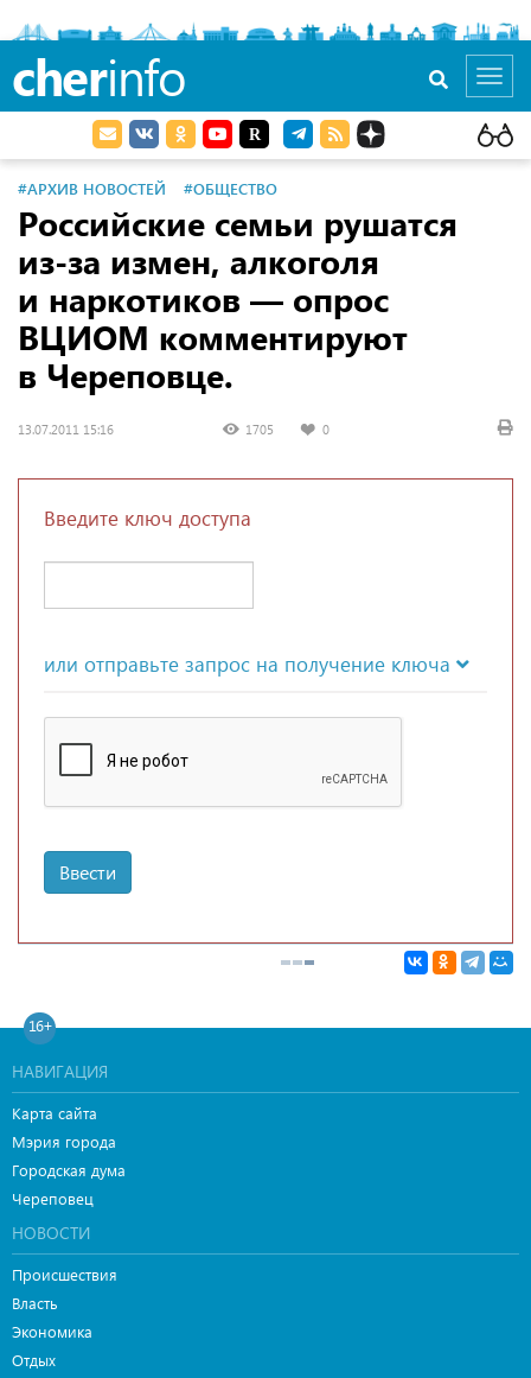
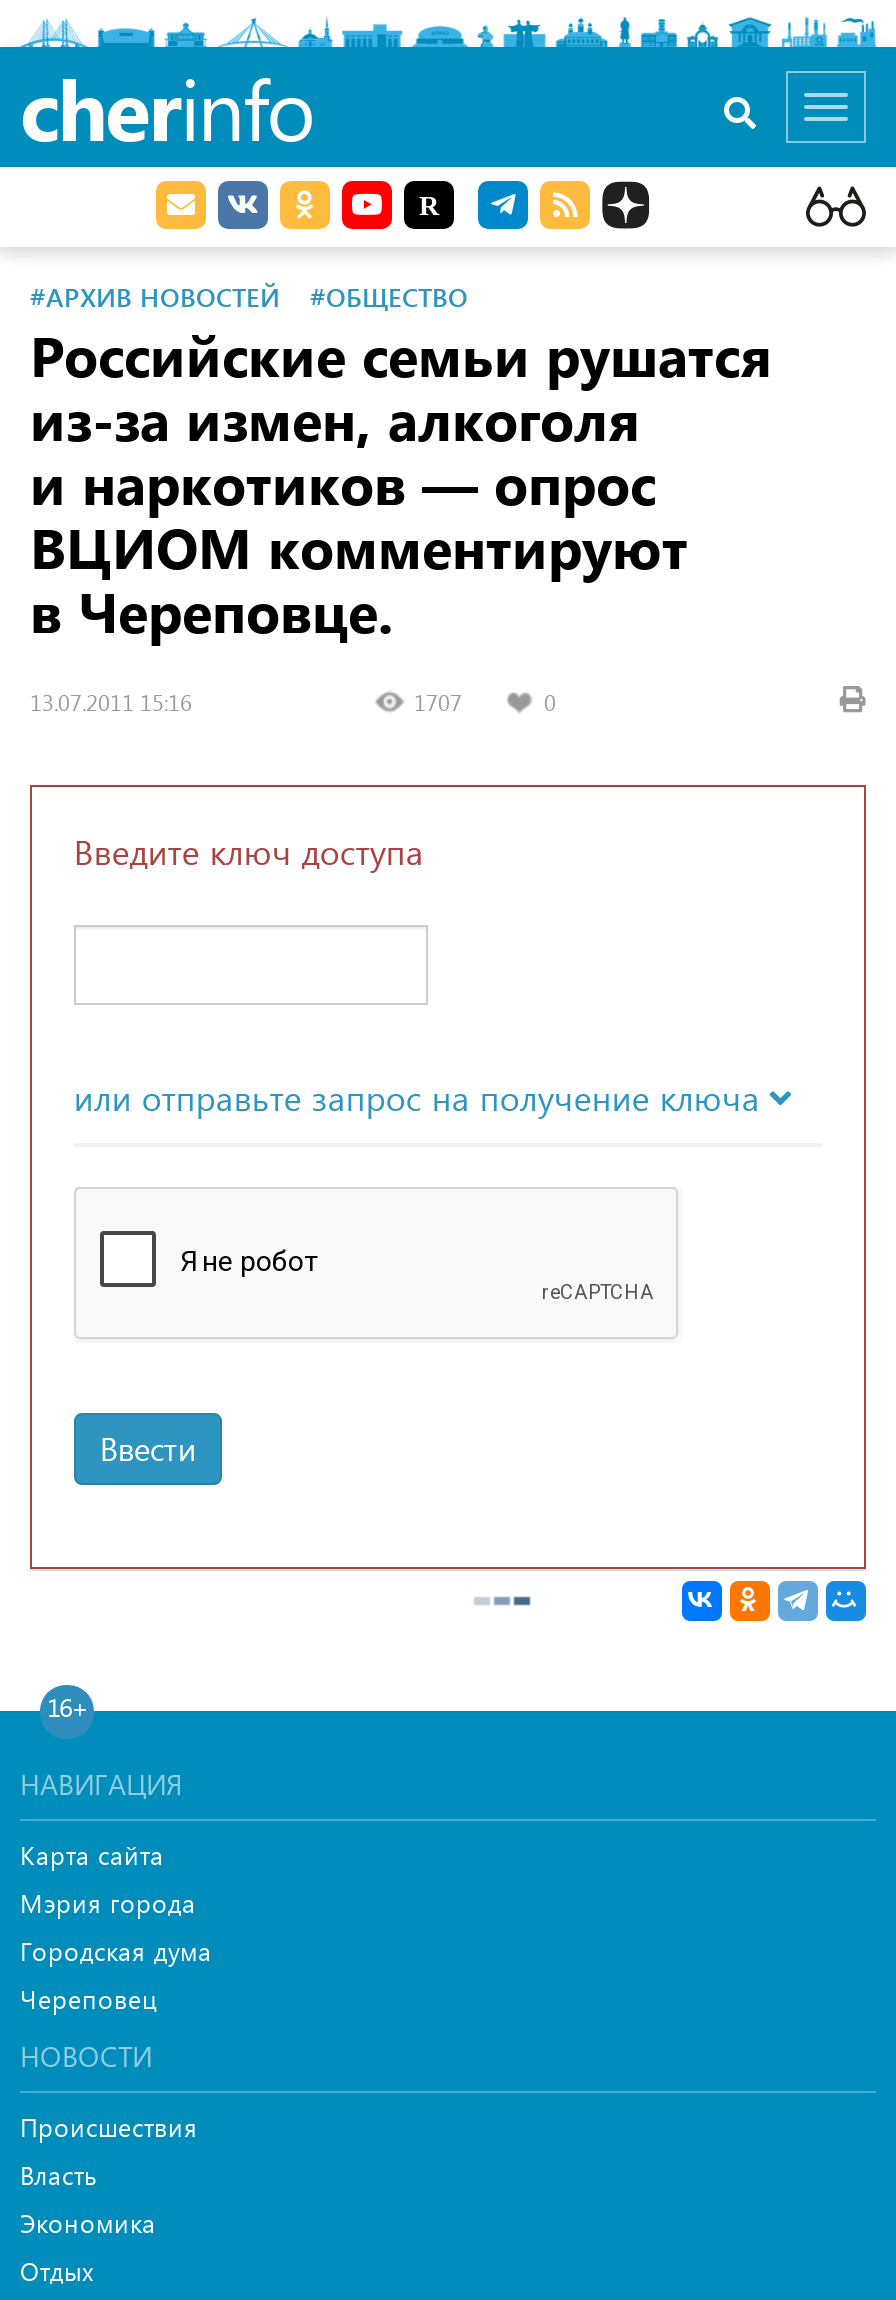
- 1705
+ 1707
